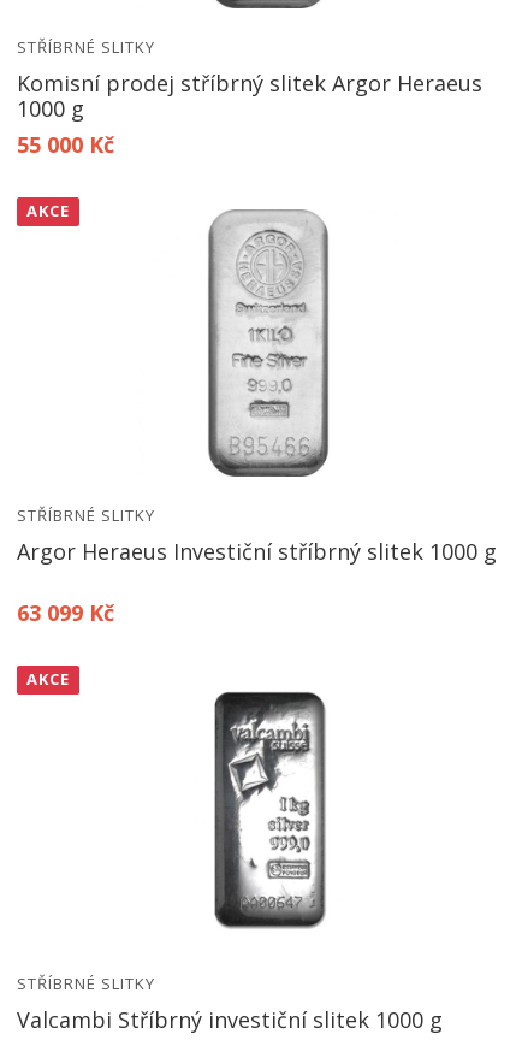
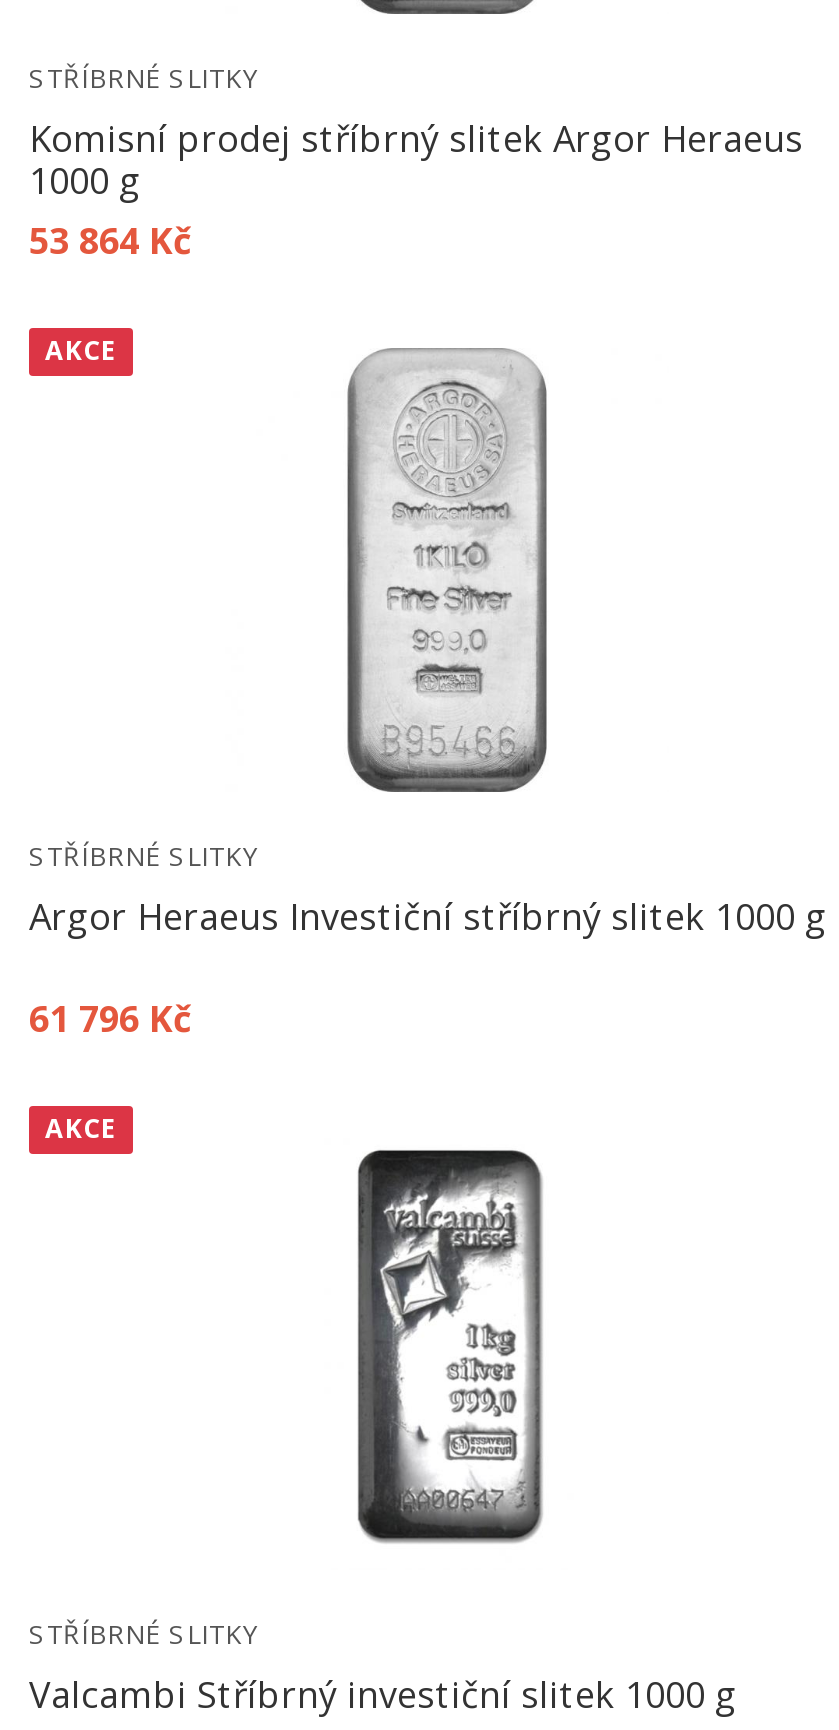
- 55 000 Kč
+ 53 864 Kč

- 63 099 Kč
+ 61 796 Kč
